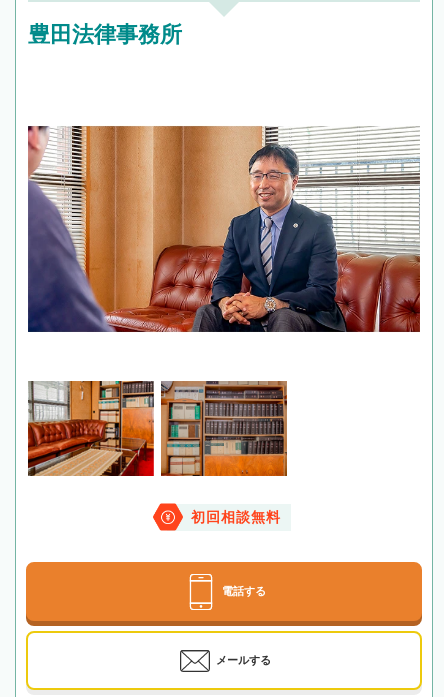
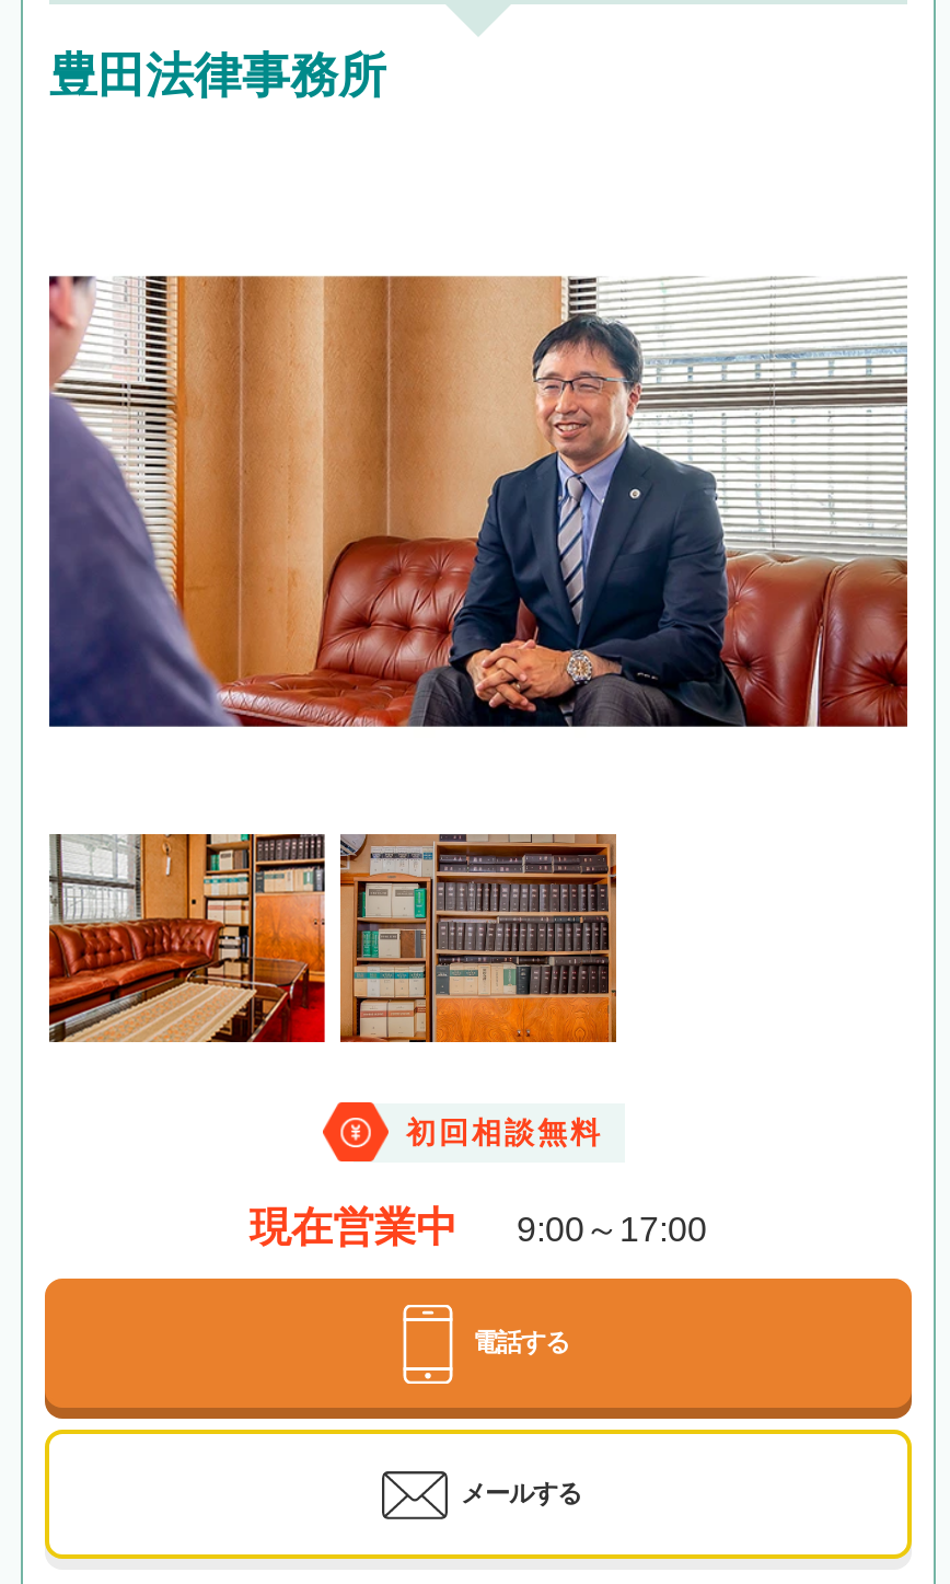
+ 現在営業中
+ 9:00～17:00
